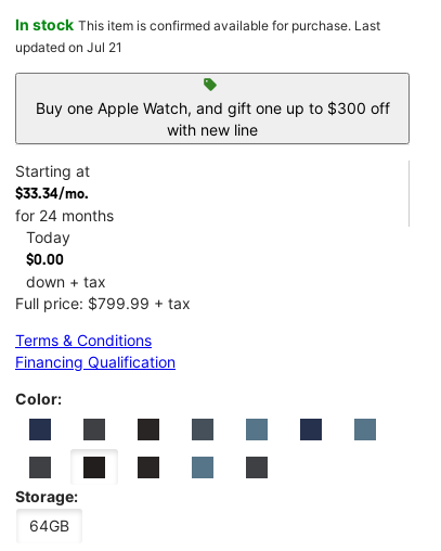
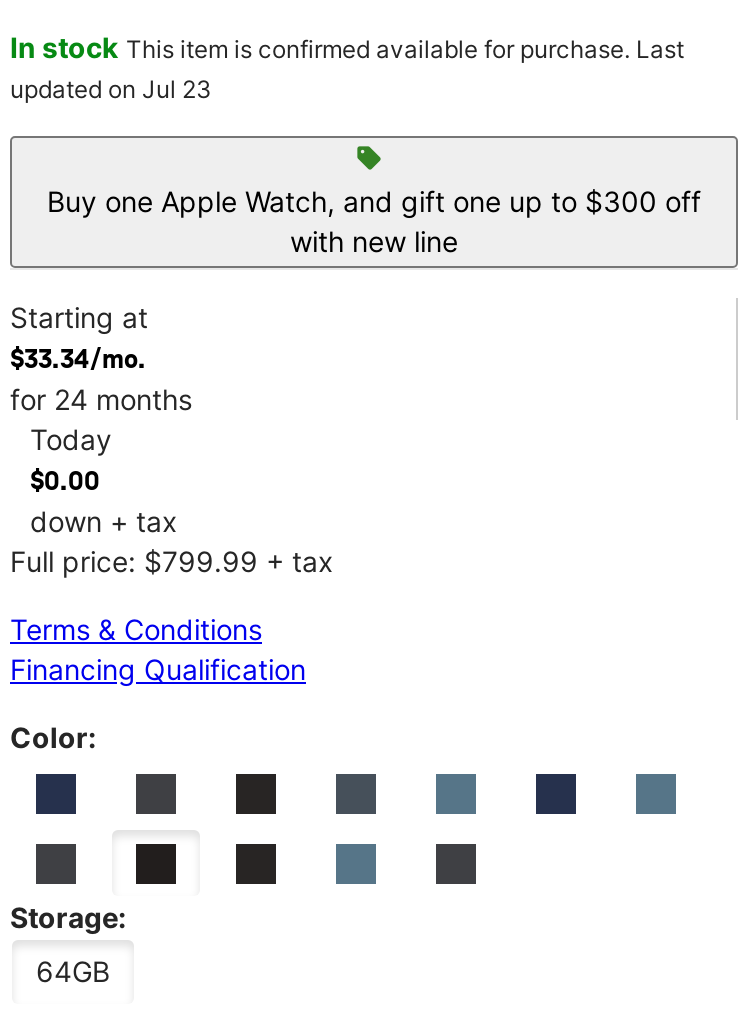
- updated on Jul 21
+ updated on Jul 23
